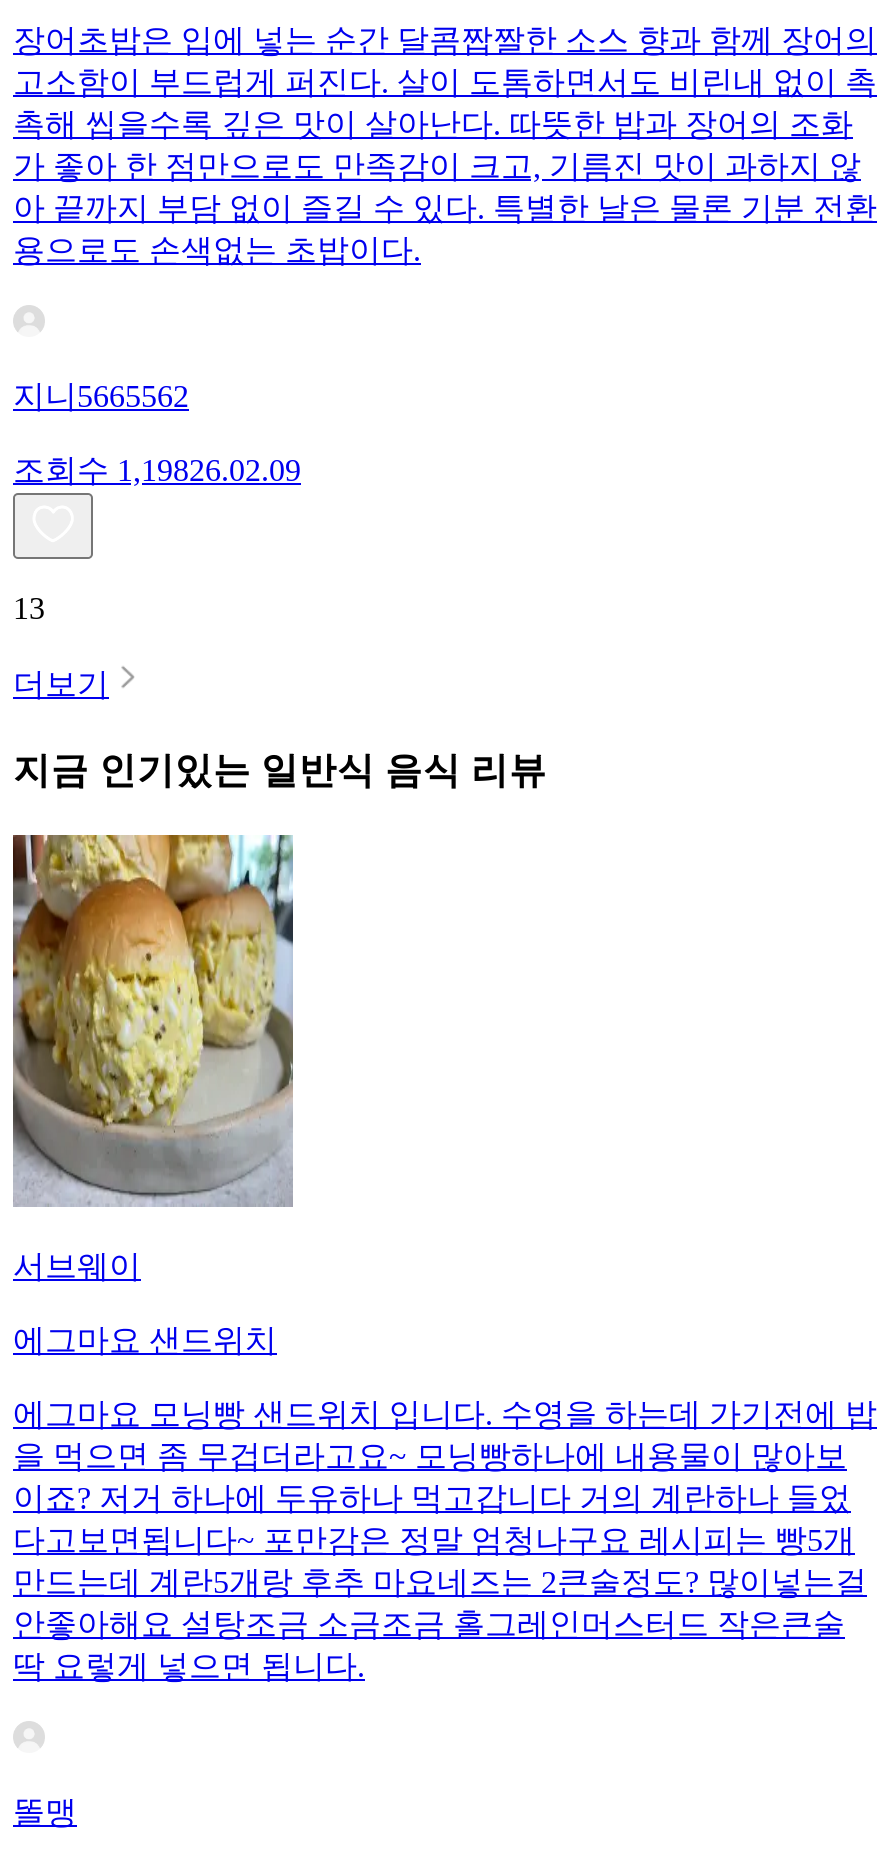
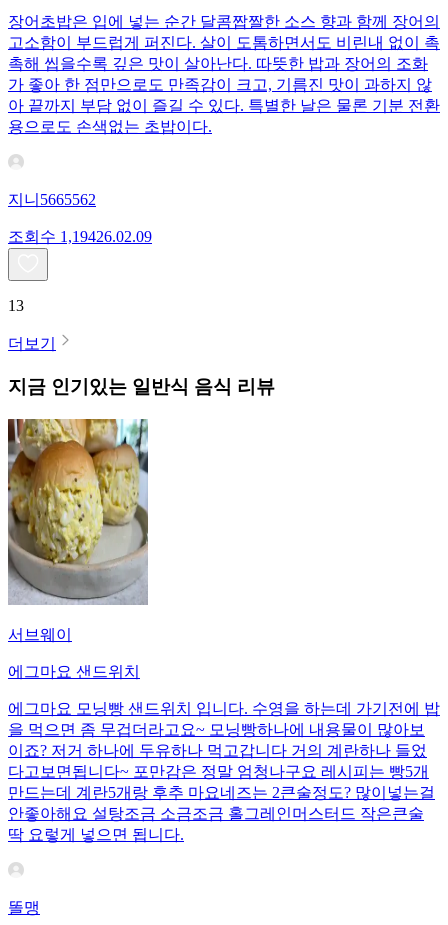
- 조회수 1,19826.02.09
+ 조회수 1,19426.02.09
